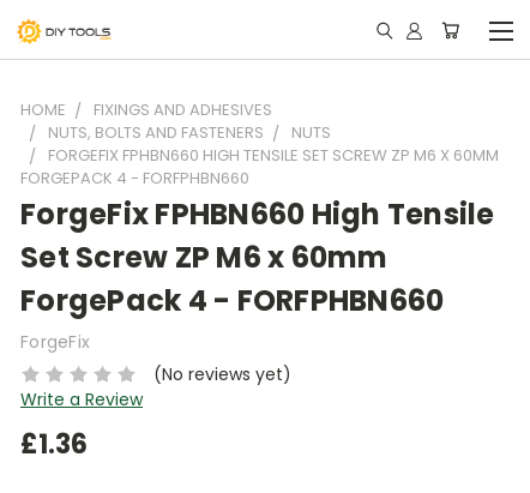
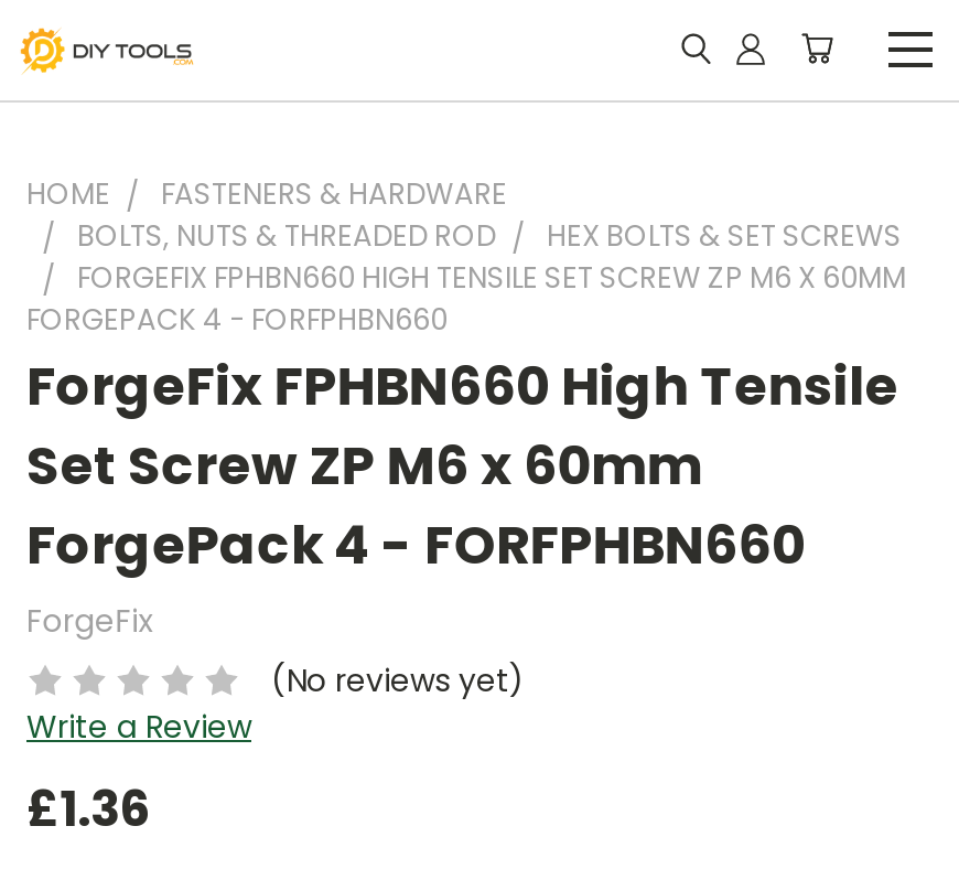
- FIXINGS AND ADHESIVES
- NUTS, BOLTS AND FASTENERS
- NUTS
+ FASTENERS & HARDWARE
+ BOLTS, NUTS & THREADED ROD
+ HEX BOLTS & SET SCREWS
